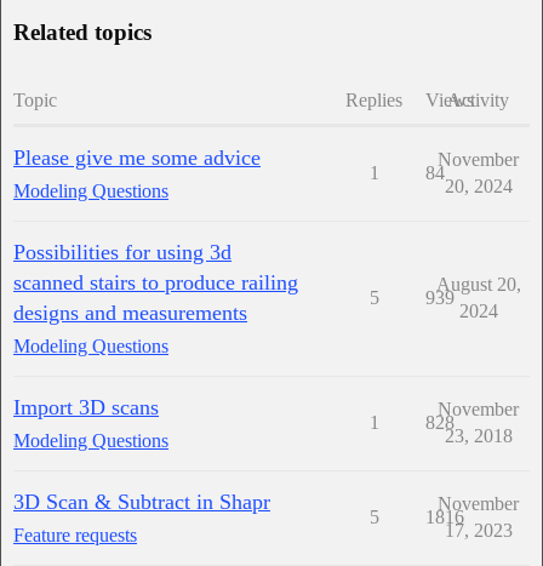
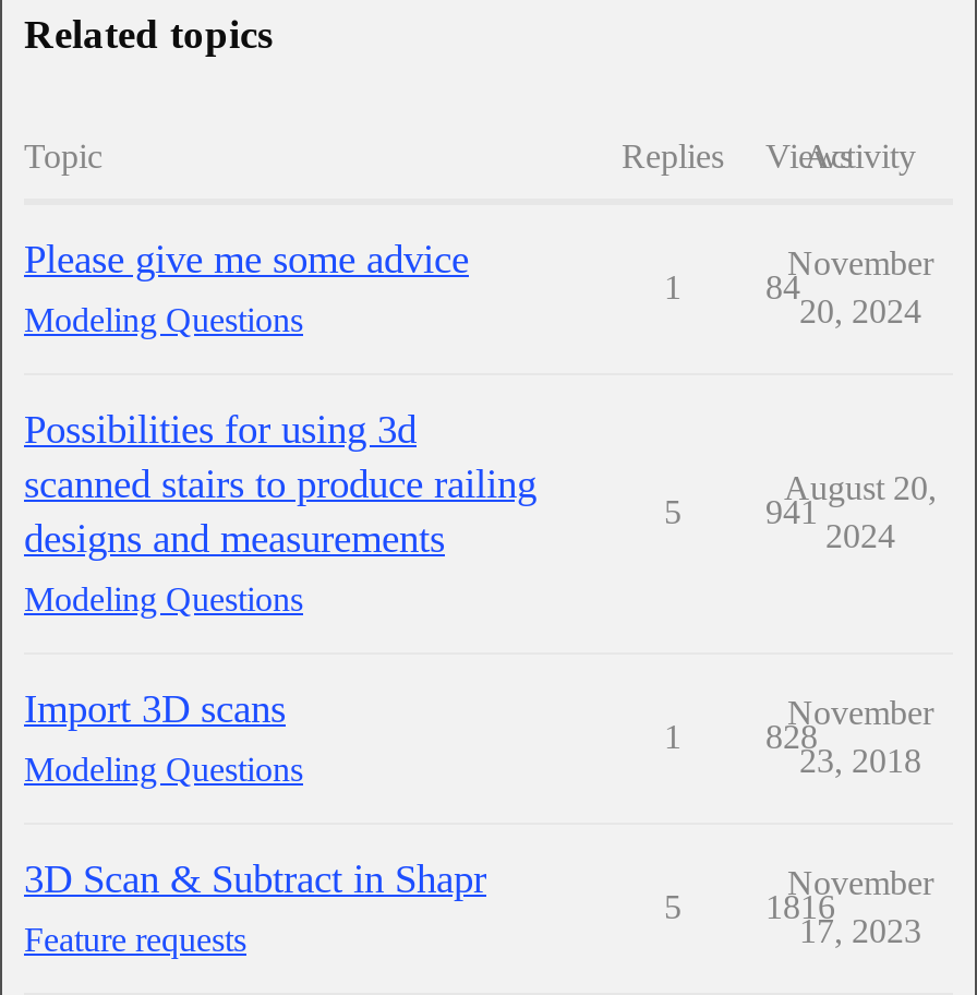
- 939
+ 941
